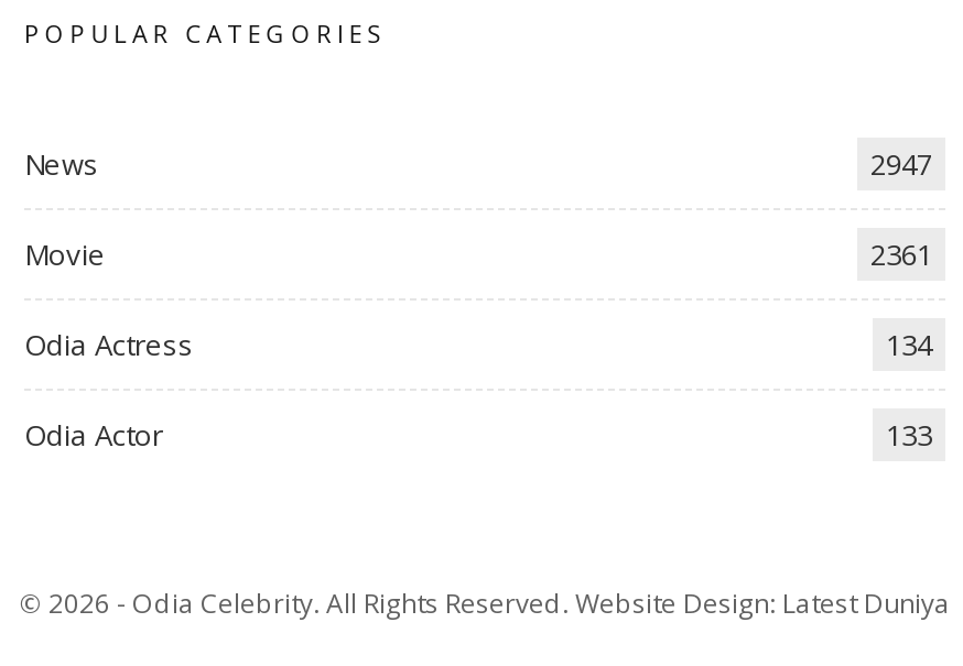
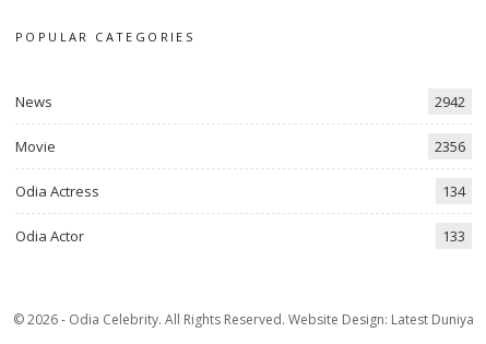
- 2947
+ 2942

- 2361
+ 2356
